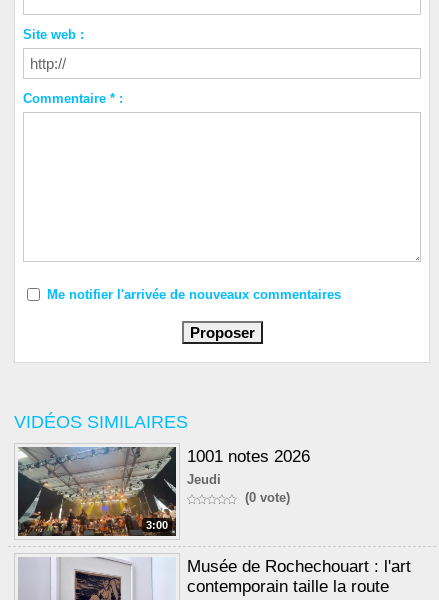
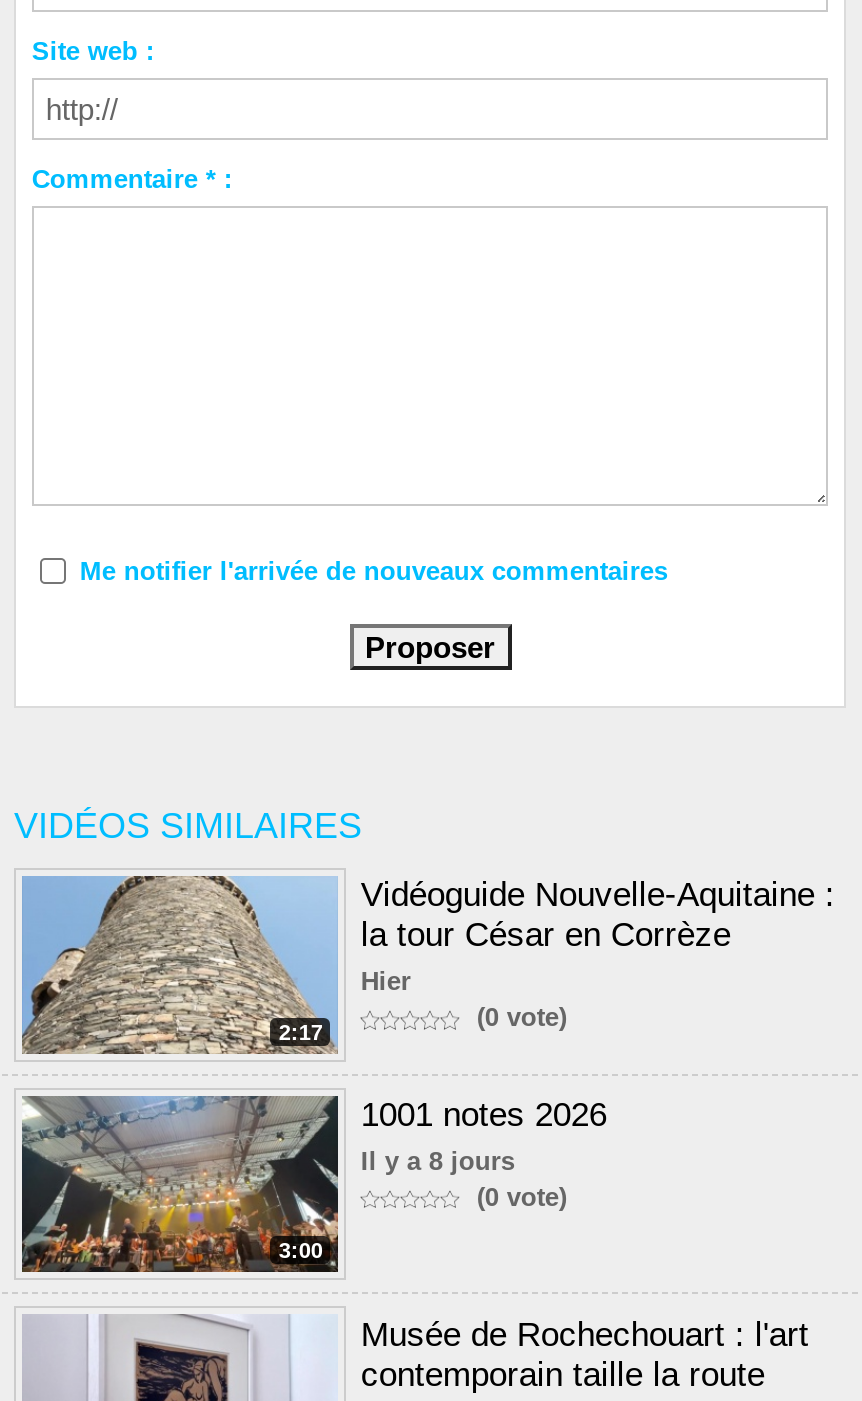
+ [image]
+ 2:17

+ Vidéoguide Nouvelle-Aquitaine :
+ la tour César en Corrèze
+ Hier
+ (0 vote)

- Jeudi
+ Il y a 8 jours
